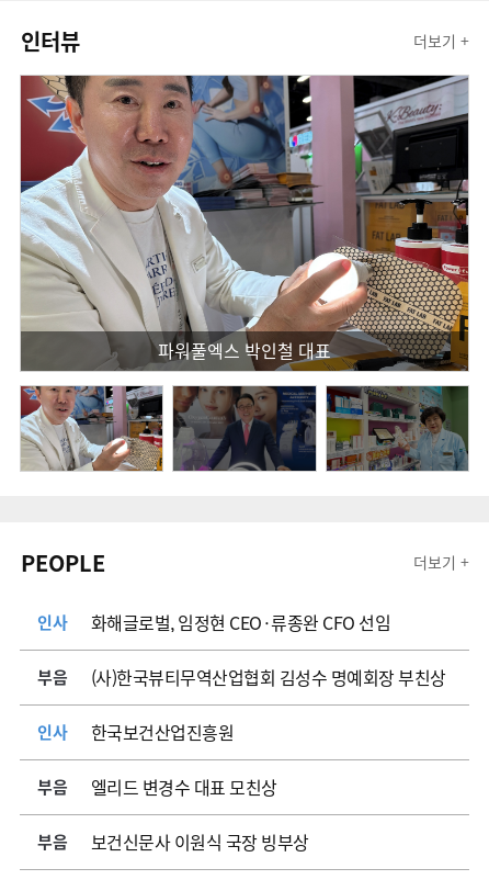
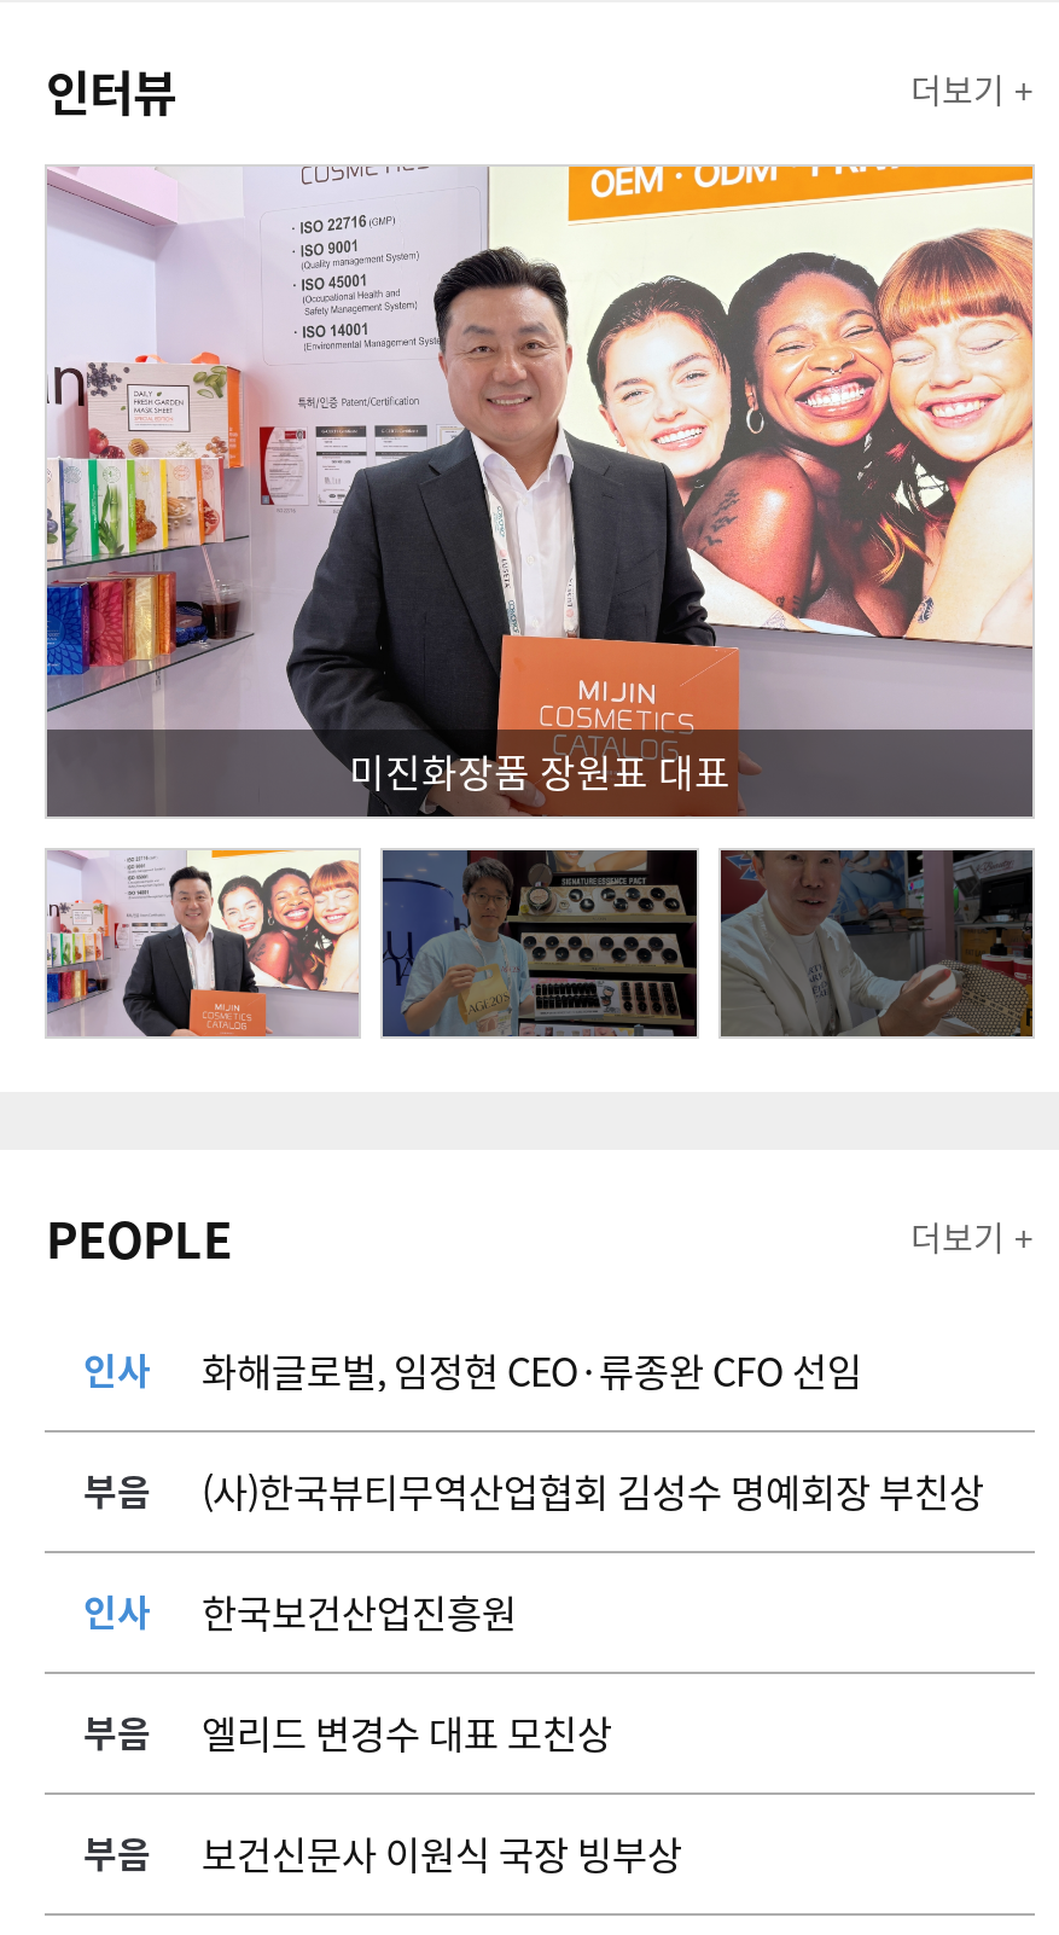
- [image]
- 파워풀엑스 박인철 대표
+ [image]
+ 미진화장품 장원표 대표

- [image]
+ [image]

- [image]
+ [image]

- [image]
+ [image]
